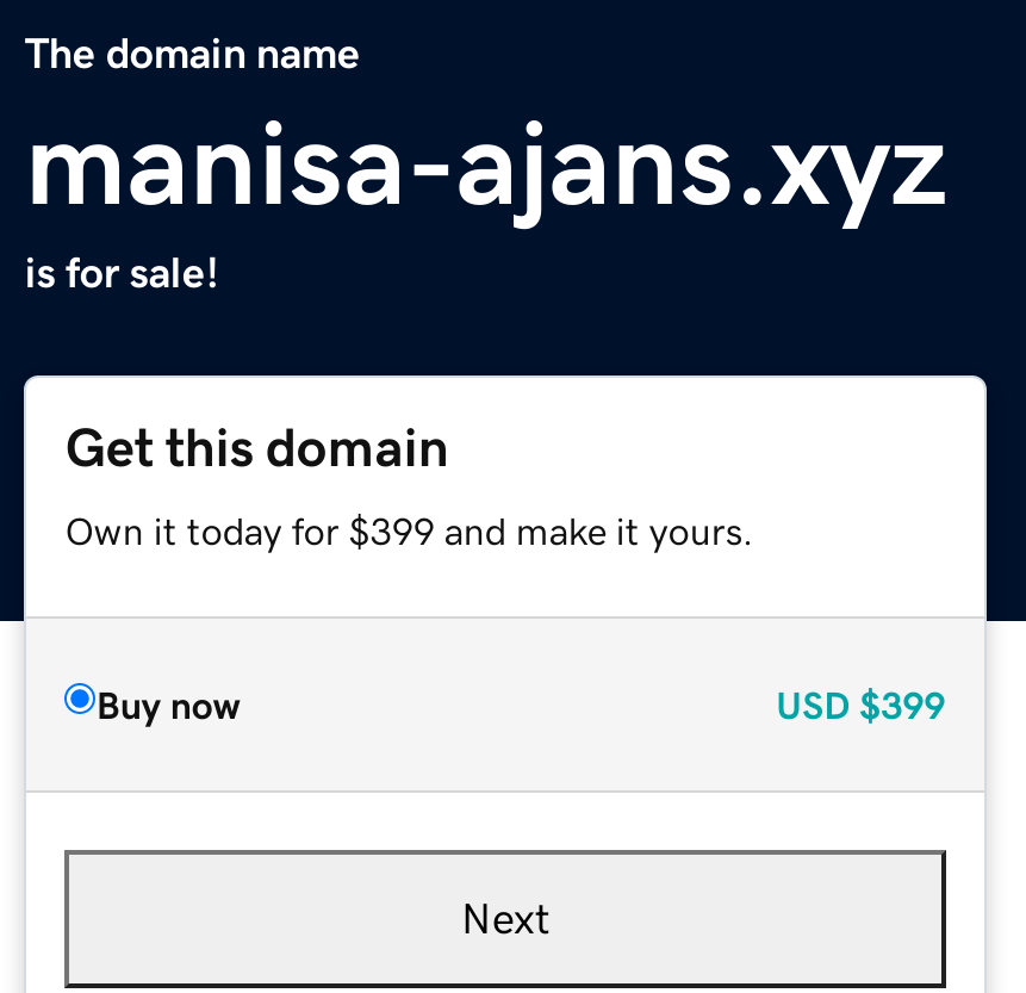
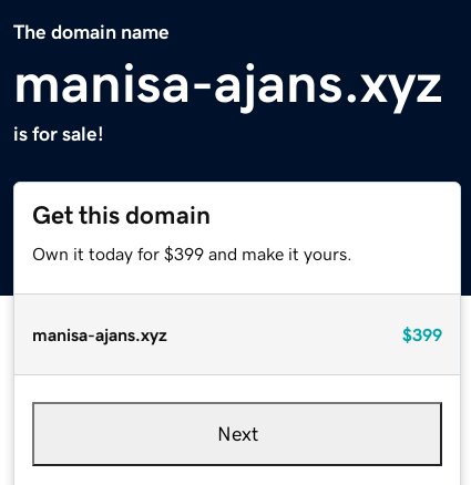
- Buy now
- USD $399
+ manisa-ajans.xyz
+ $399
